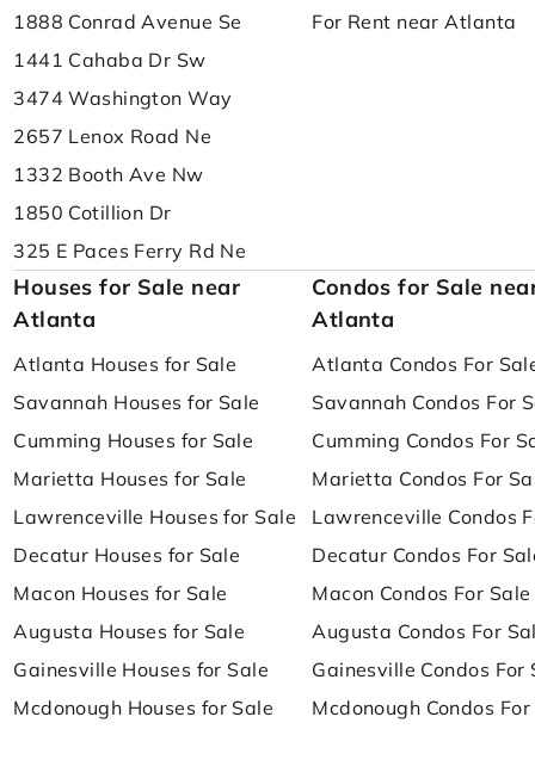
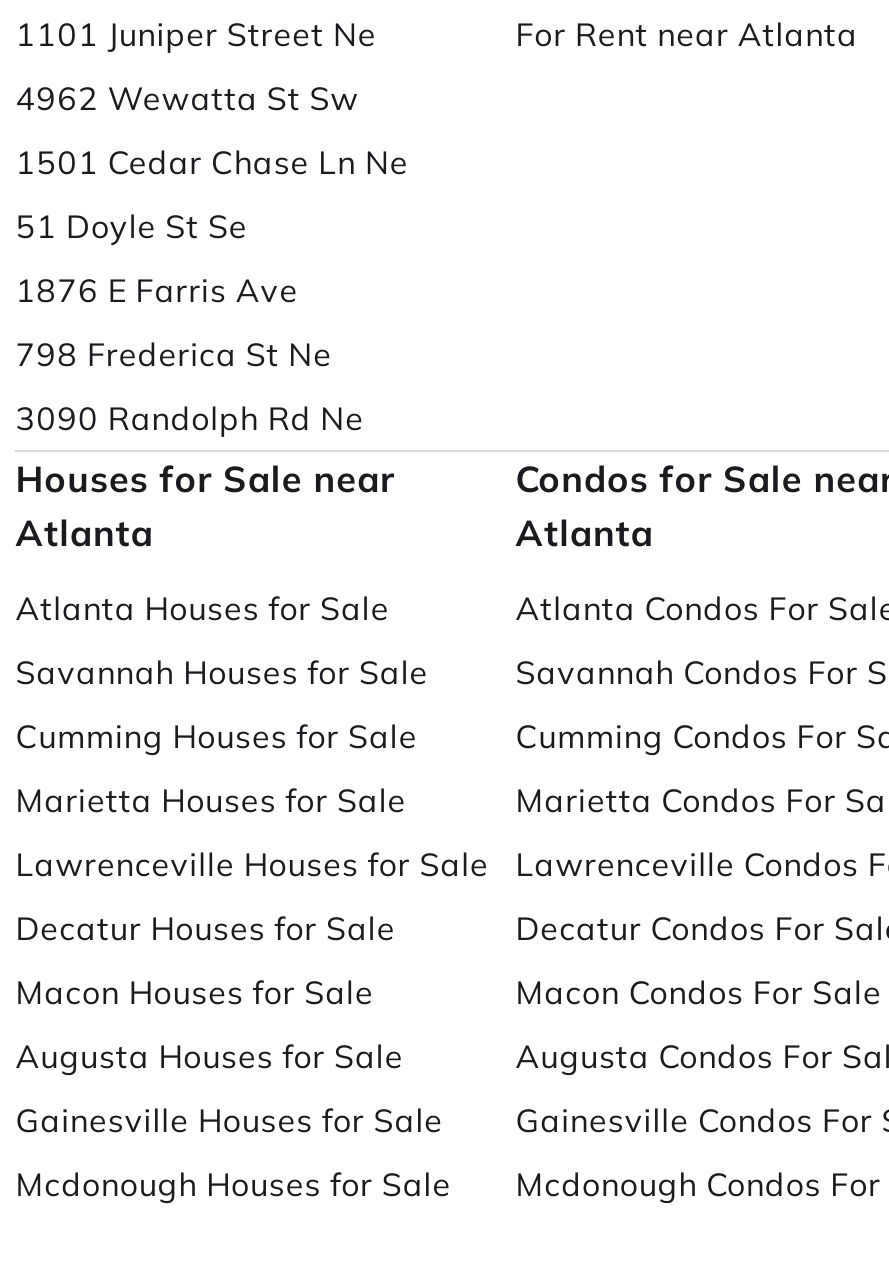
- 1888 Conrad Avenue Se
+ 1101 Juniper Street Ne

- 1441 Cahaba Dr Sw
+ 4962 Wewatta St Sw

- 3474 Washington Way
+ 1501 Cedar Chase Ln Ne

- 2657 Lenox Road Ne
+ 51 Doyle St Se

- 1332 Booth Ave Nw
+ 1876 E Farris Ave

- 1850 Cotillion Dr
+ 798 Frederica St Ne

- 325 E Paces Ferry Rd Ne
+ 3090 Randolph Rd Ne
